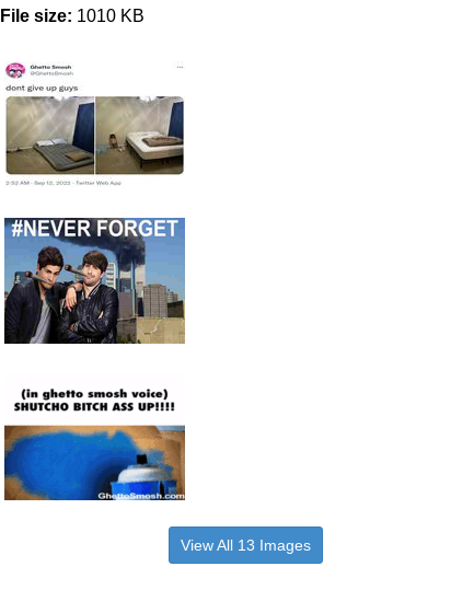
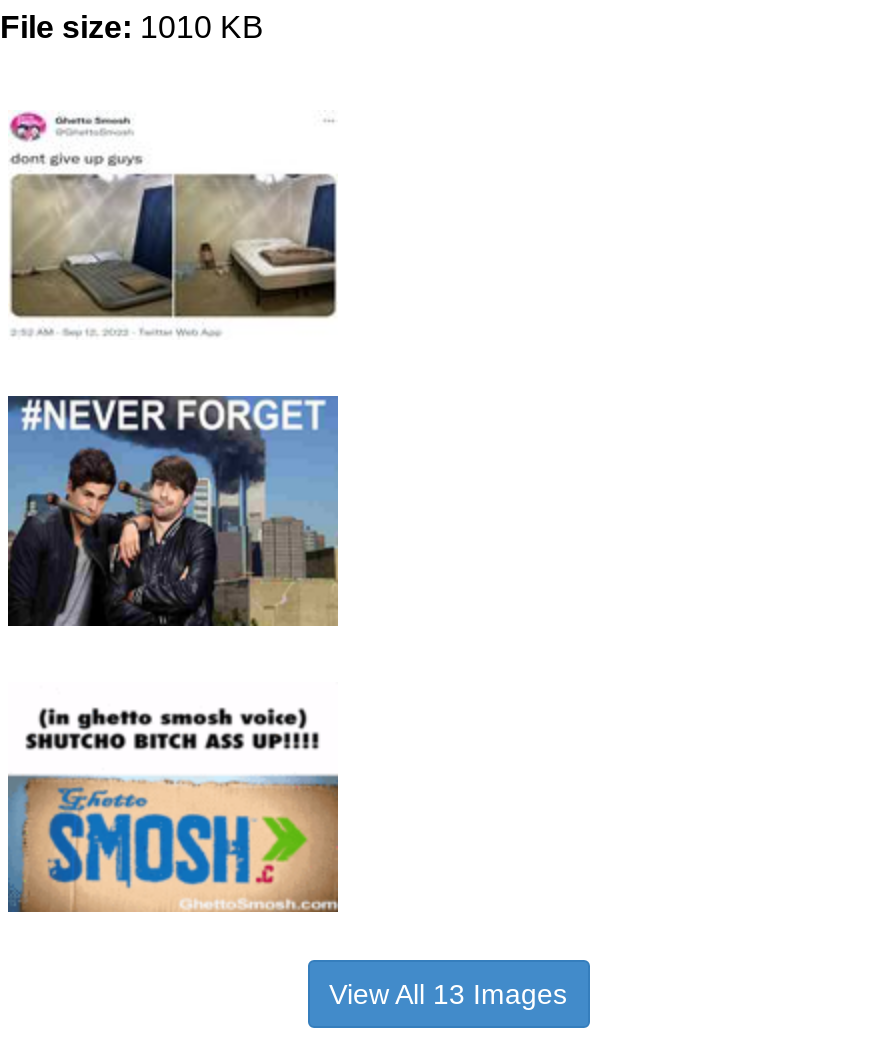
- [image]
+ [image]
